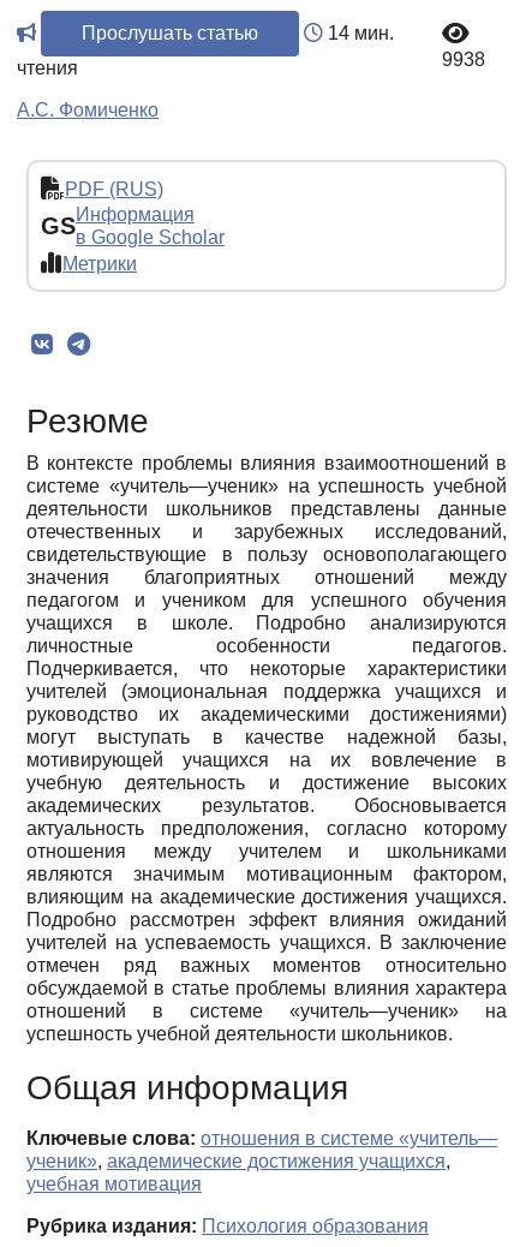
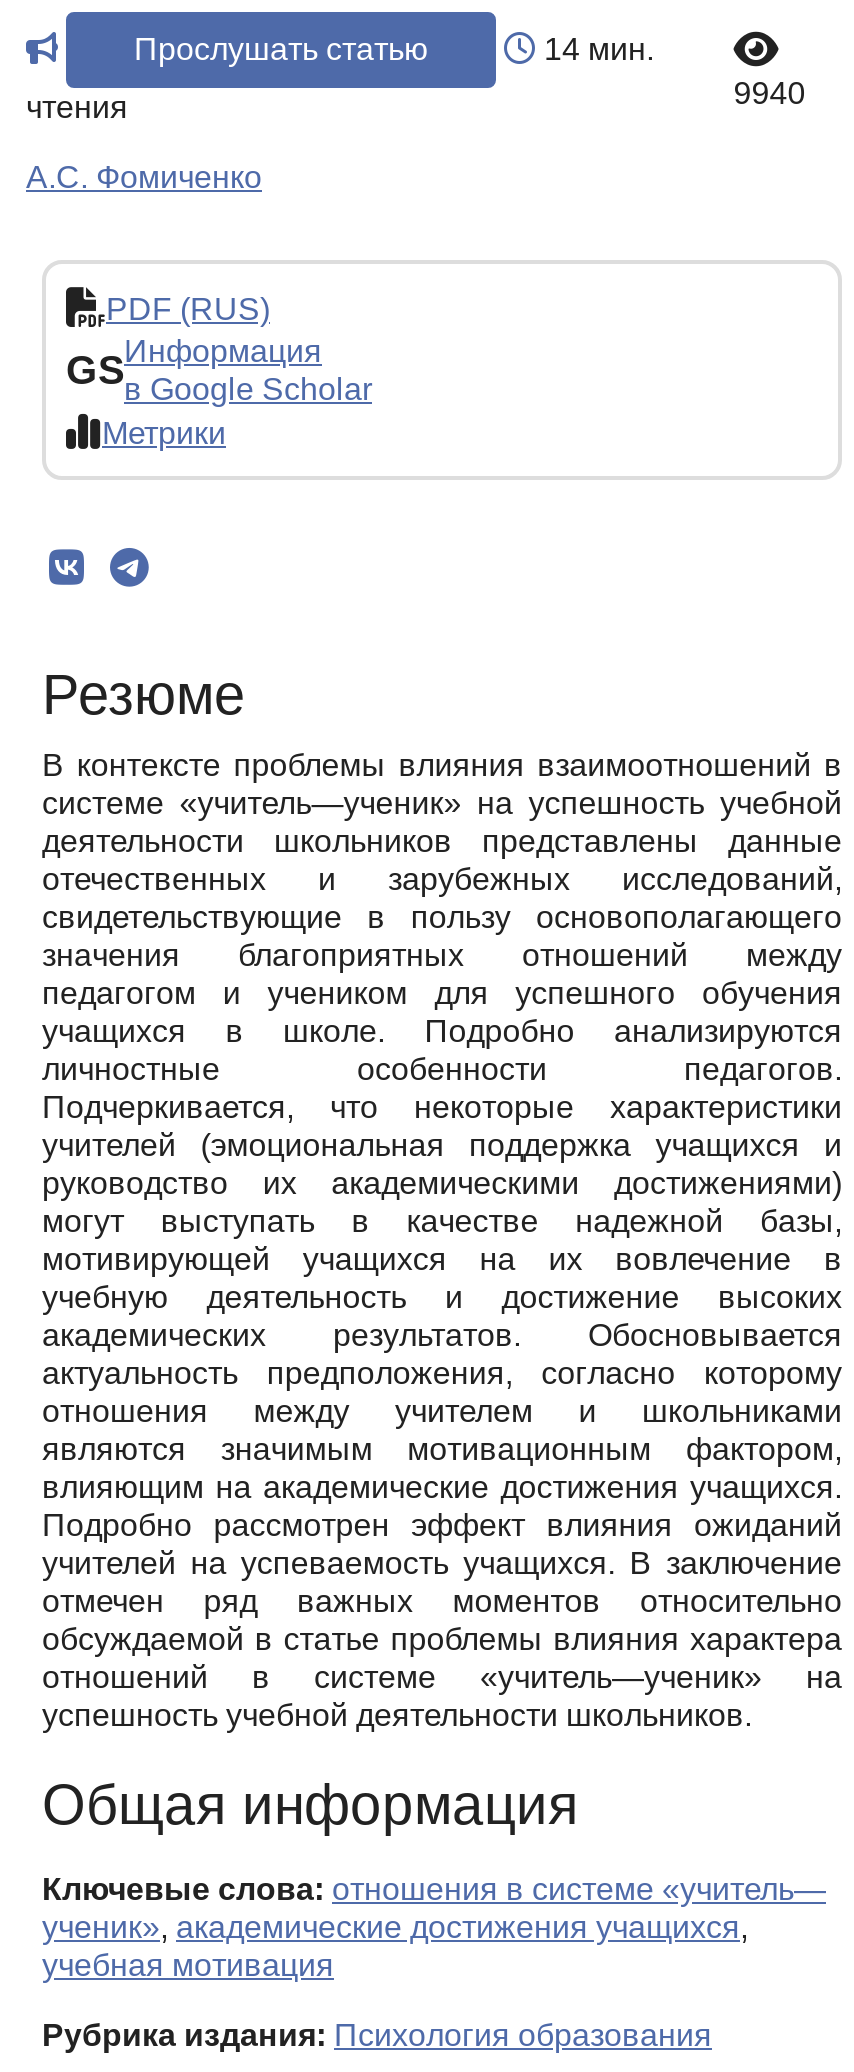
- 9938
+ 9940
